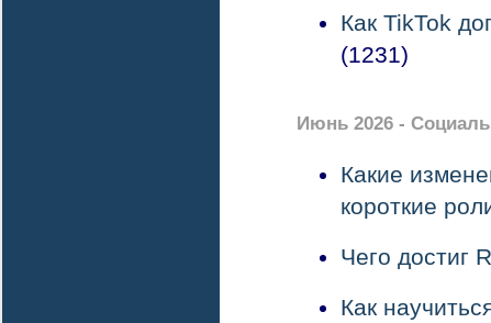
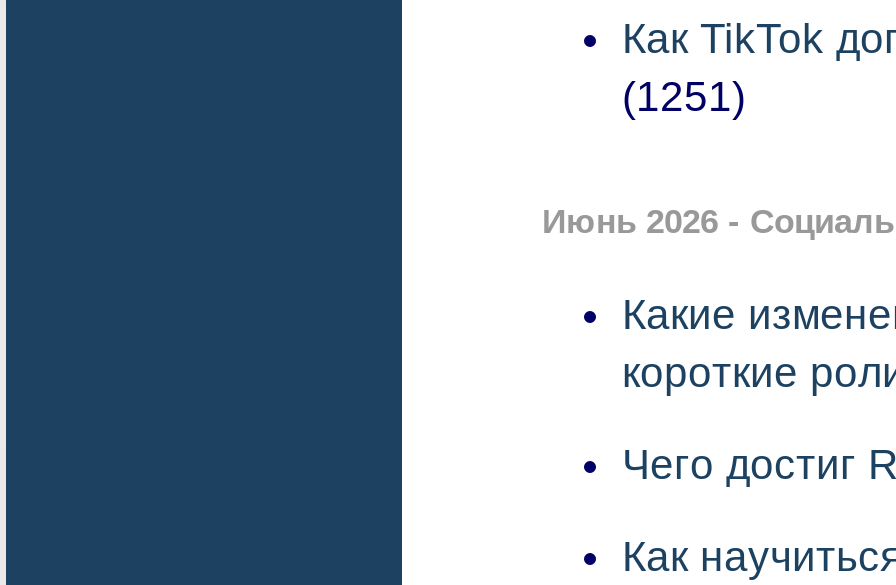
- (1231)
+ (1251)
